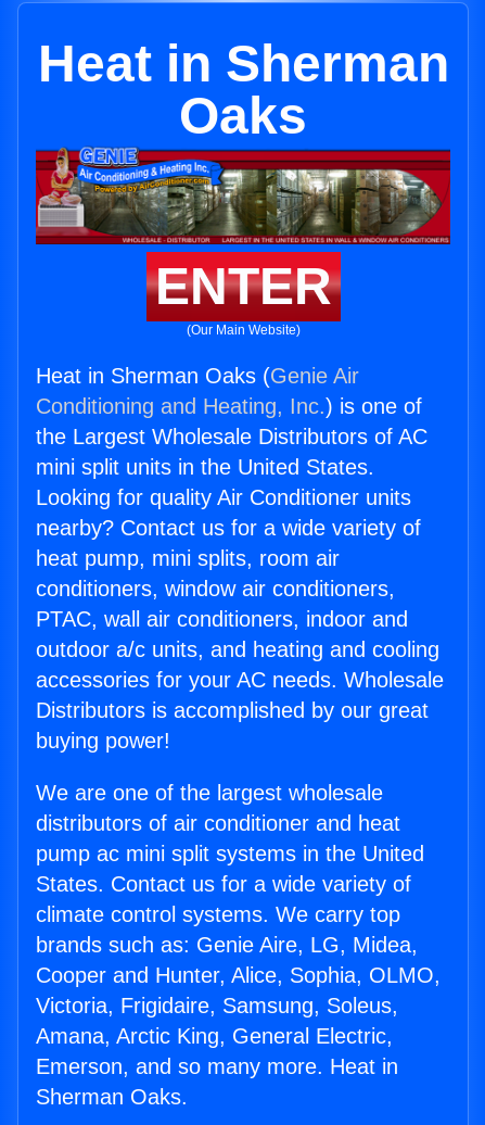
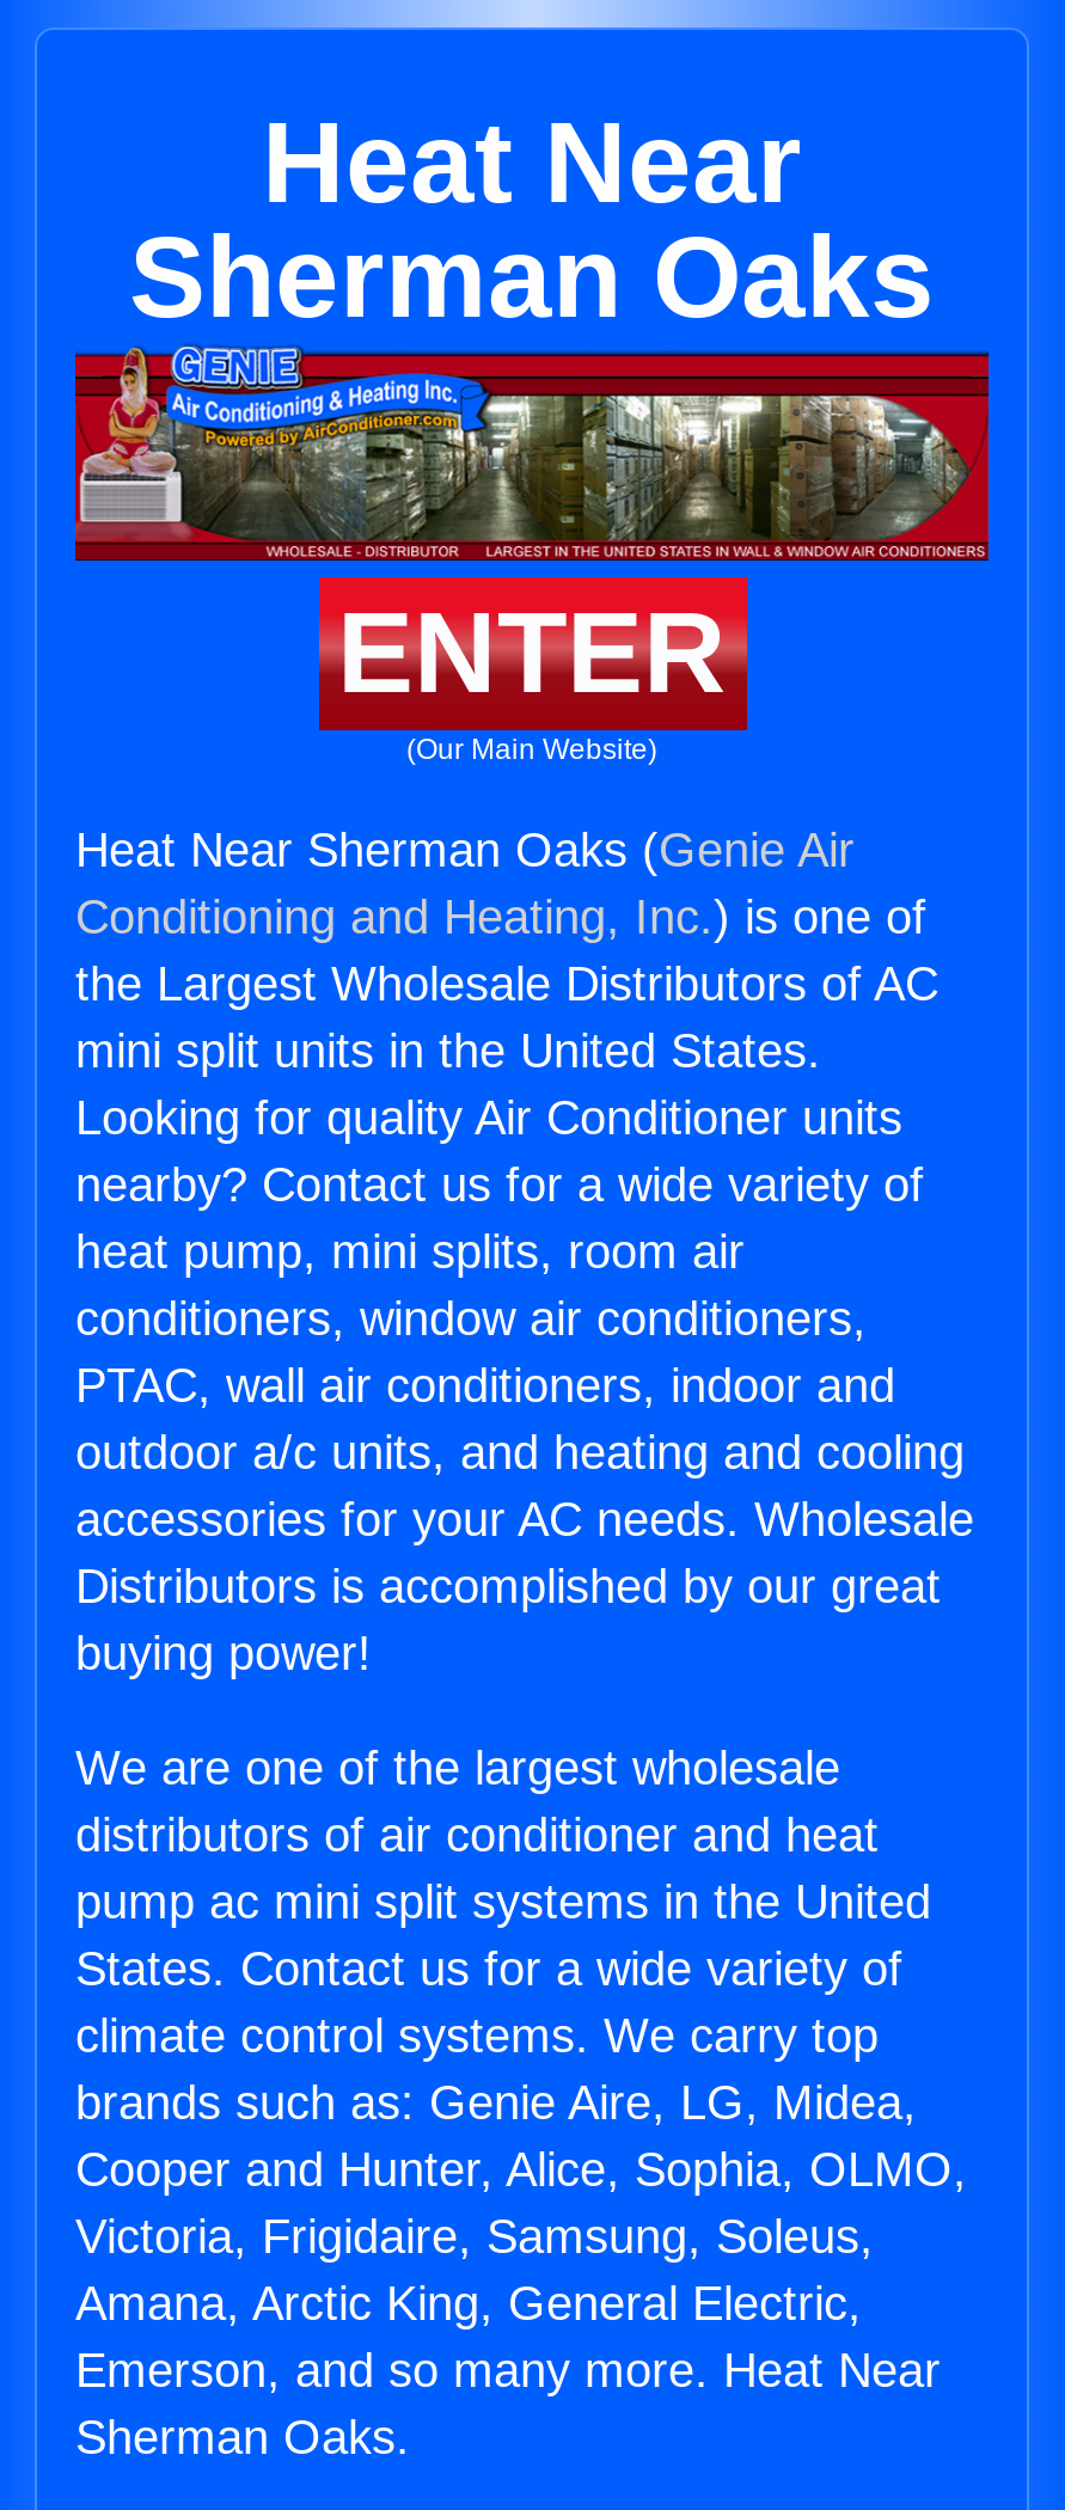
- Heat in Sherman
- Oaks
+ Heat Near
+ Sherman Oaks

- Heat in Sherman Oaks (Genie Air
+ Heat Near Sherman Oaks (Genie Air

- Emerson, and so many more. Heat in
+ Emerson, and so many more. Heat Near
